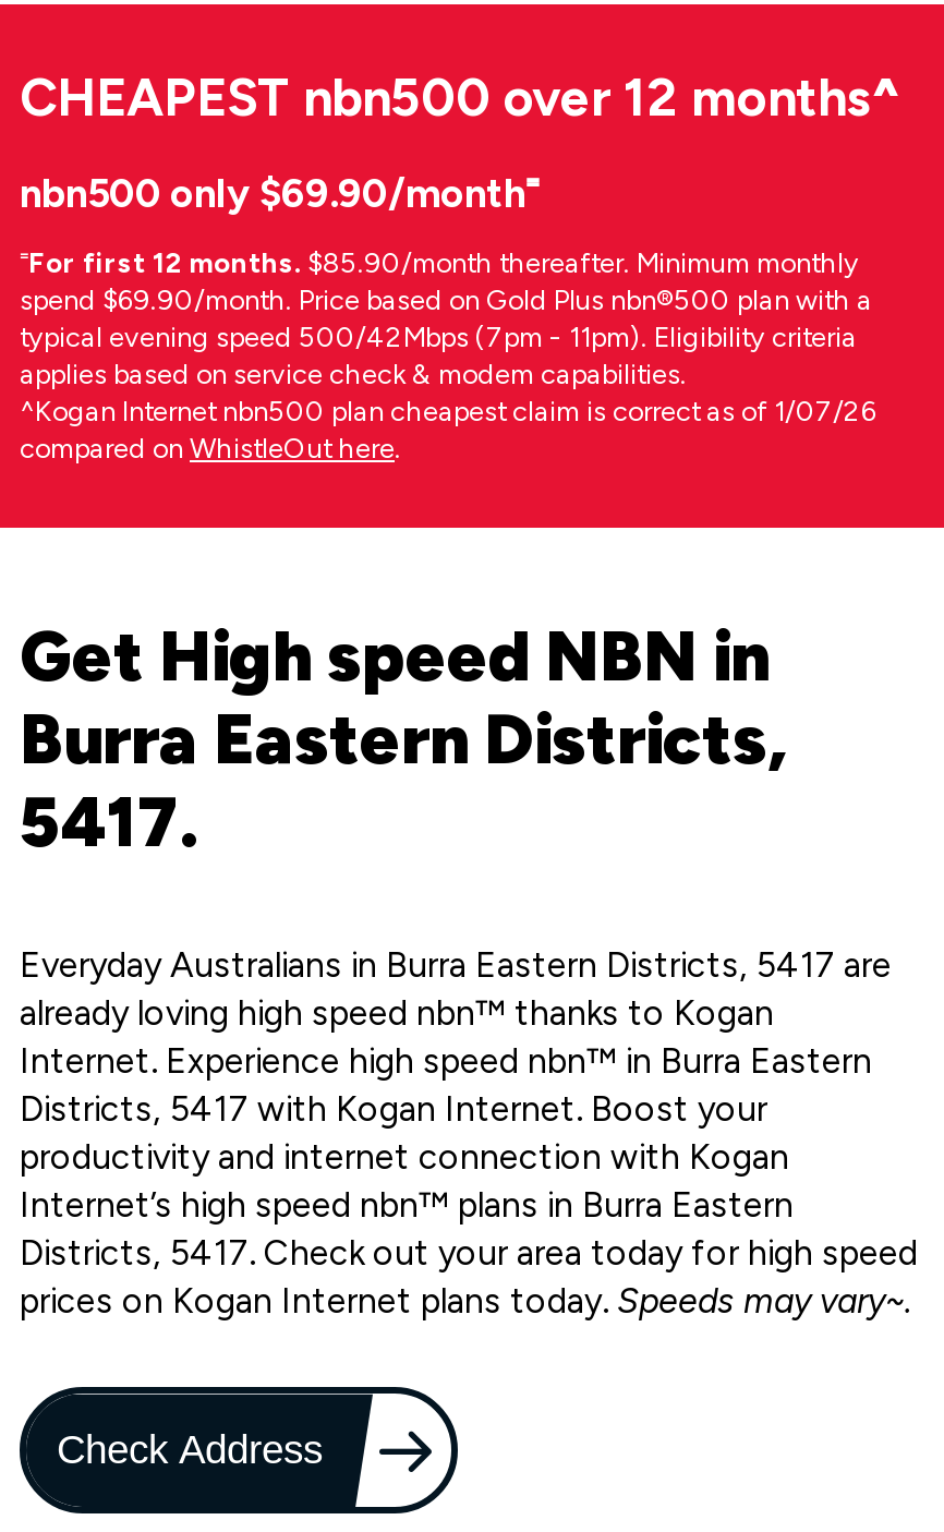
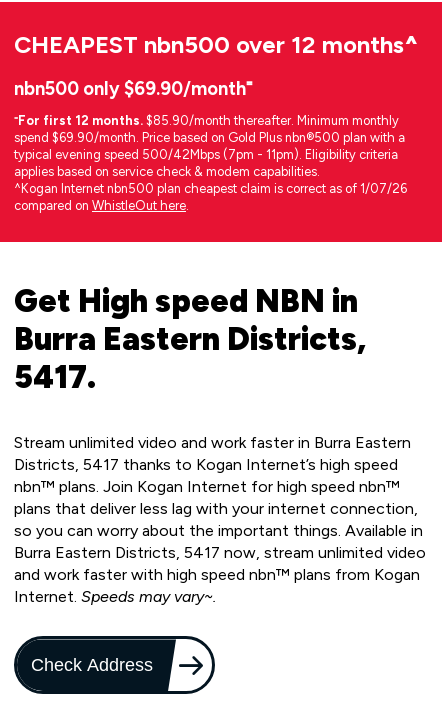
- Everyday Australians in Burra Eastern Districts, 5417 are
- already loving high speed nbn™ thanks to Kogan
- Internet. Experience high speed nbn™ in Burra Eastern
- Districts, 5417 with Kogan Internet. Boost your
- productivity and internet connection with Kogan
- Internet’s high speed nbn™ plans in Burra Eastern
- Districts, 5417. Check out your area today for high speed
- prices on Kogan Internet plans today. Speeds may vary~.
+ Stream unlimited video and work faster in Burra Eastern
+ Districts, 5417 thanks to Kogan Internet’s high speed
+ nbn™ plans. Join Kogan Internet for high speed nbn™
+ plans that deliver less lag with your internet connection,
+ so you can worry about the important things. Available in
+ Burra Eastern Districts, 5417 now, stream unlimited video
+ and work faster with high speed nbn™ plans from Kogan
+ Internet. Speeds may vary~.
